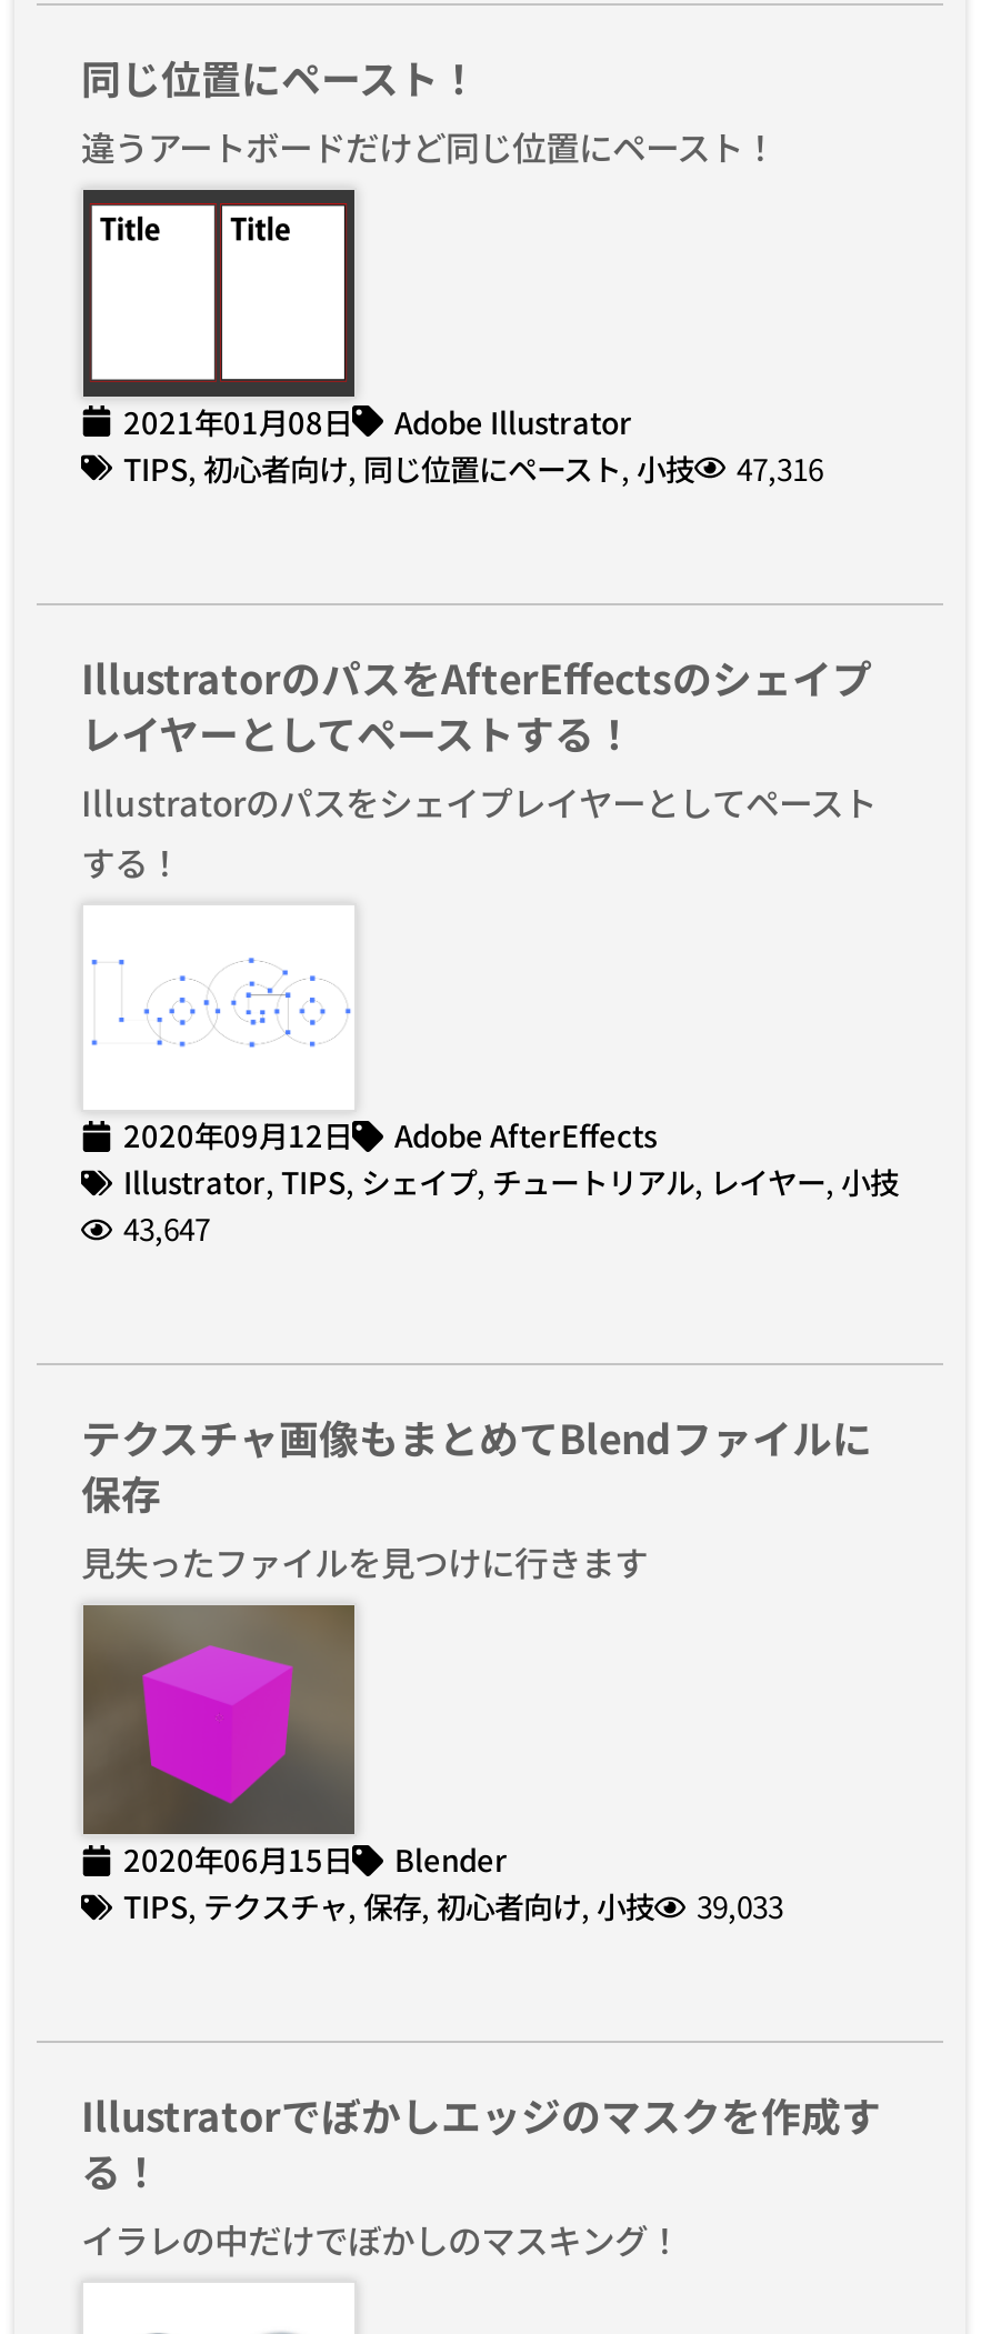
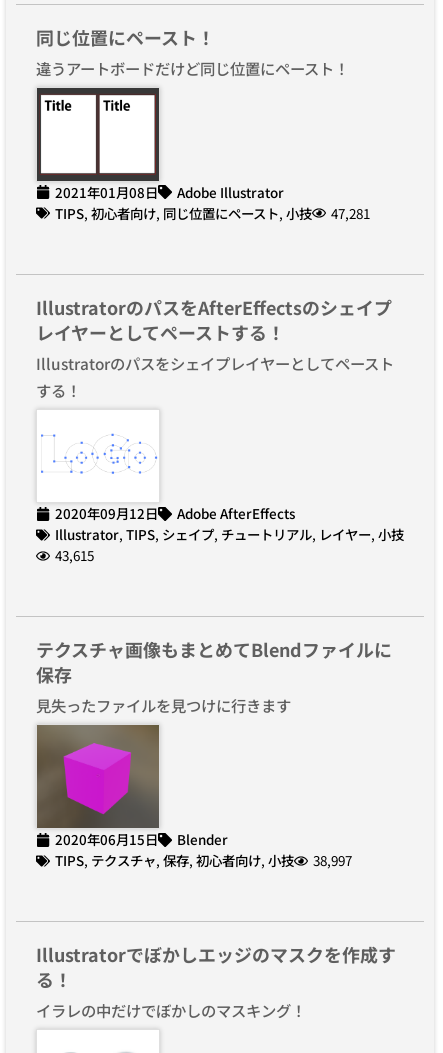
- TIPS,初心者向け,同じ位置にペースト,小技 47,316
+ TIPS,初心者向け,同じ位置にペースト,小技 47,281

- 43,647
+ 43,615

- TIPS,テクスチャ,保存,初心者向け,小技 39,033
+ TIPS,テクスチャ,保存,初心者向け,小技 38,997
